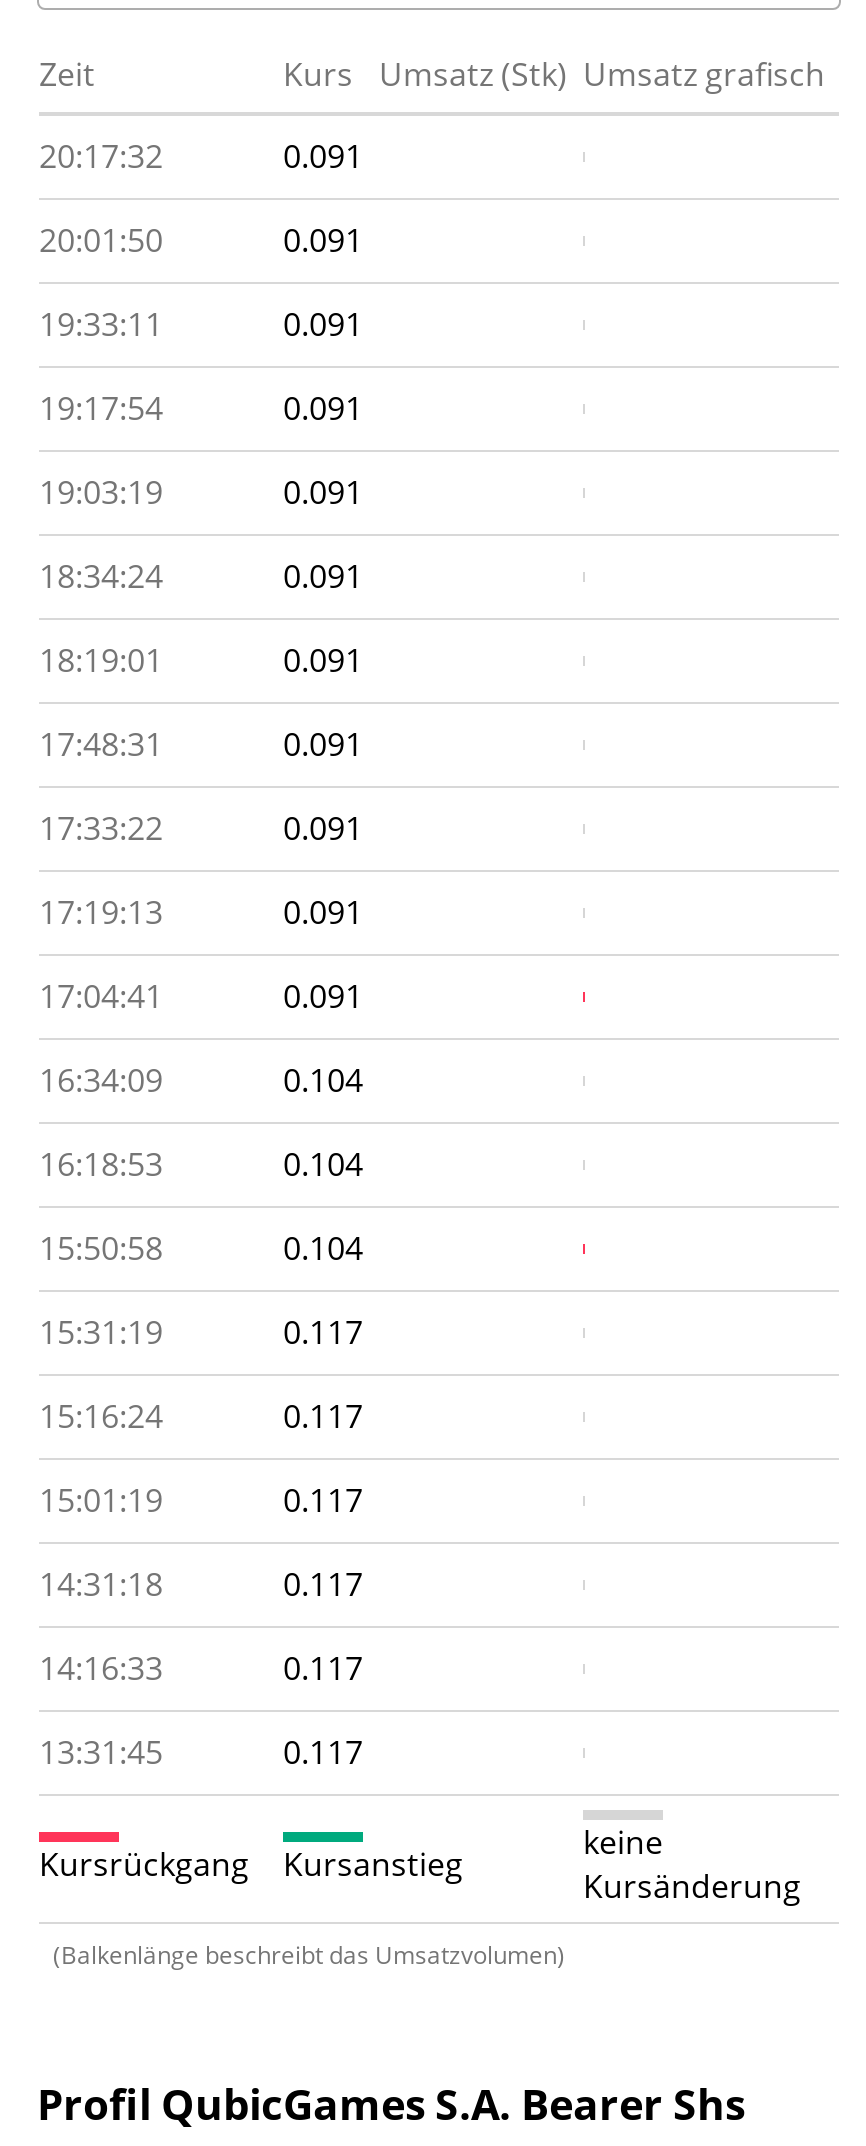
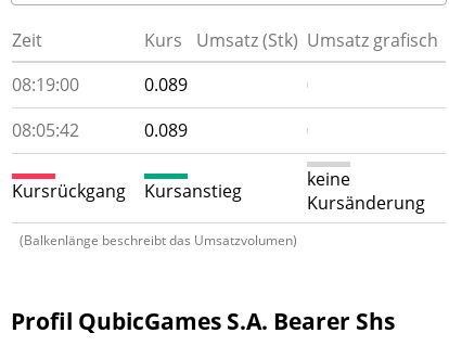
- 20:17:32
- 0.091
- 20:01:50
- 0.091
- 19:33:11
- 0.091
- 19:17:54
- 0.091
- 19:03:19
- 0.091
- 18:34:24
- 0.091
- 18:19:01
- 0.091
- 17:48:31
- 0.091
- 17:33:22
- 0.091
- 17:19:13
- 0.091
- 17:04:41
- 0.091
- 16:34:09
- 0.104
- 16:18:53
- 0.104
- 15:50:58
- 0.104
- 15:31:19
- 0.117
- 15:16:24
- 0.117
- 15:01:19
- 0.117
- 14:31:18
- 0.117
- 14:16:33
- 0.117
- 13:31:45
- 0.117
+ 08:19:00
+ 0.089
+ 08:05:42
+ 0.089
